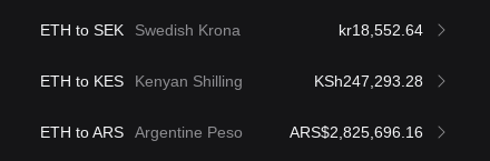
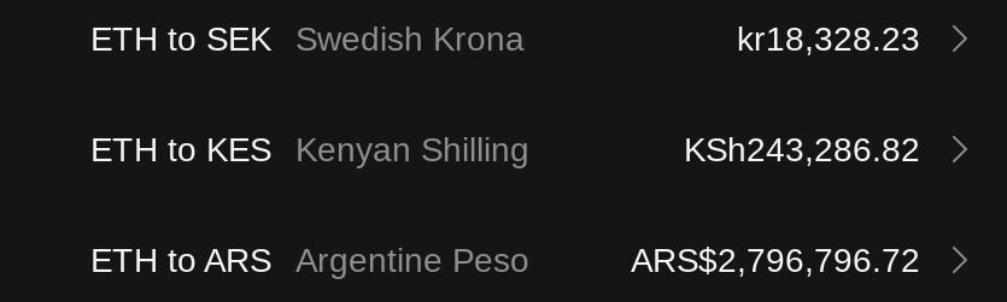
- kr18,552.64
+ kr18,328.23

- KSh247,293.28
+ KSh243,286.82

- ARS$2,825,696.16
+ ARS$2,796,796.72
